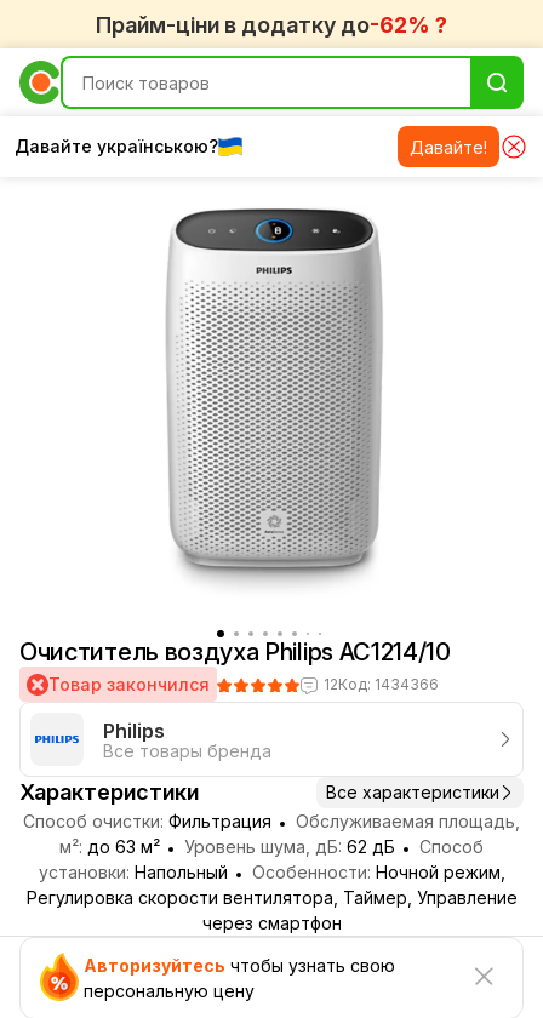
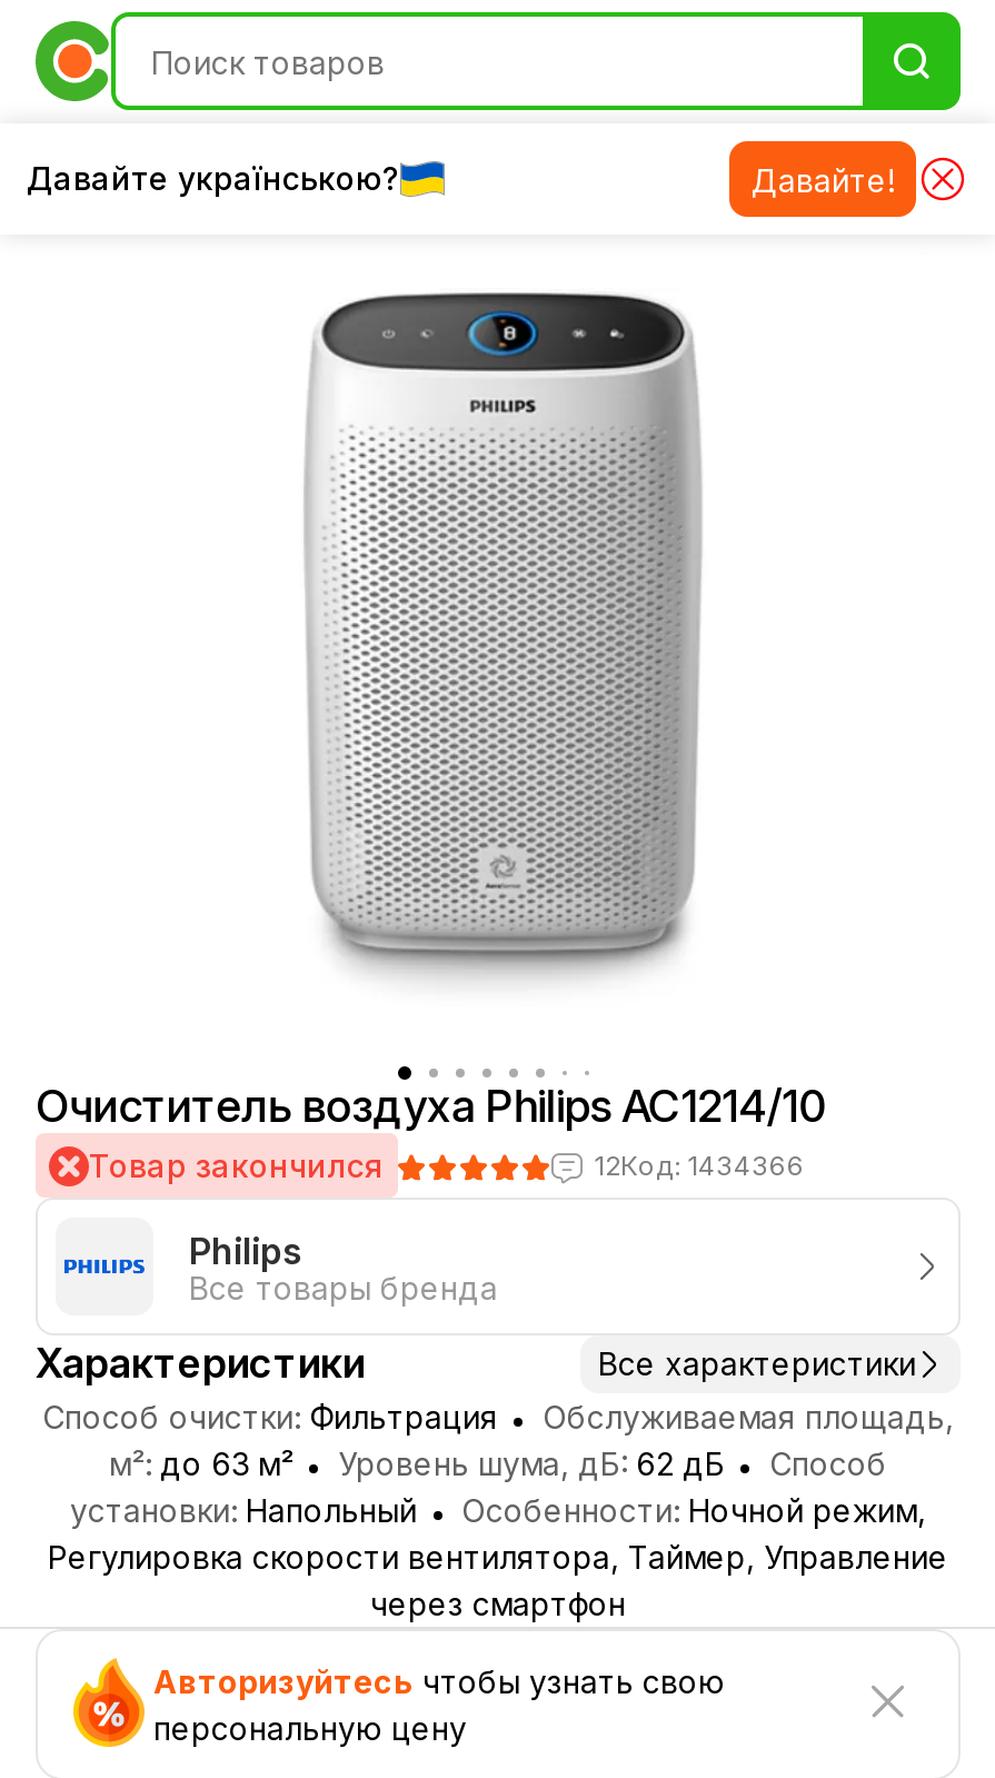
- Прайм-ціни в додатку до-62% ?
